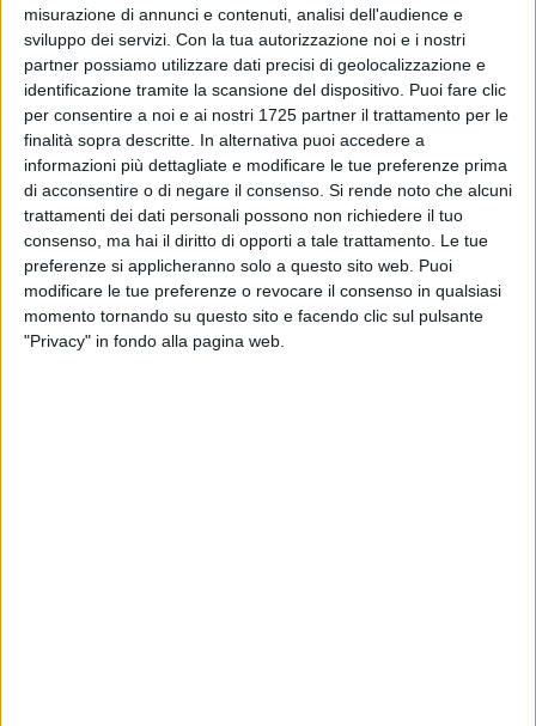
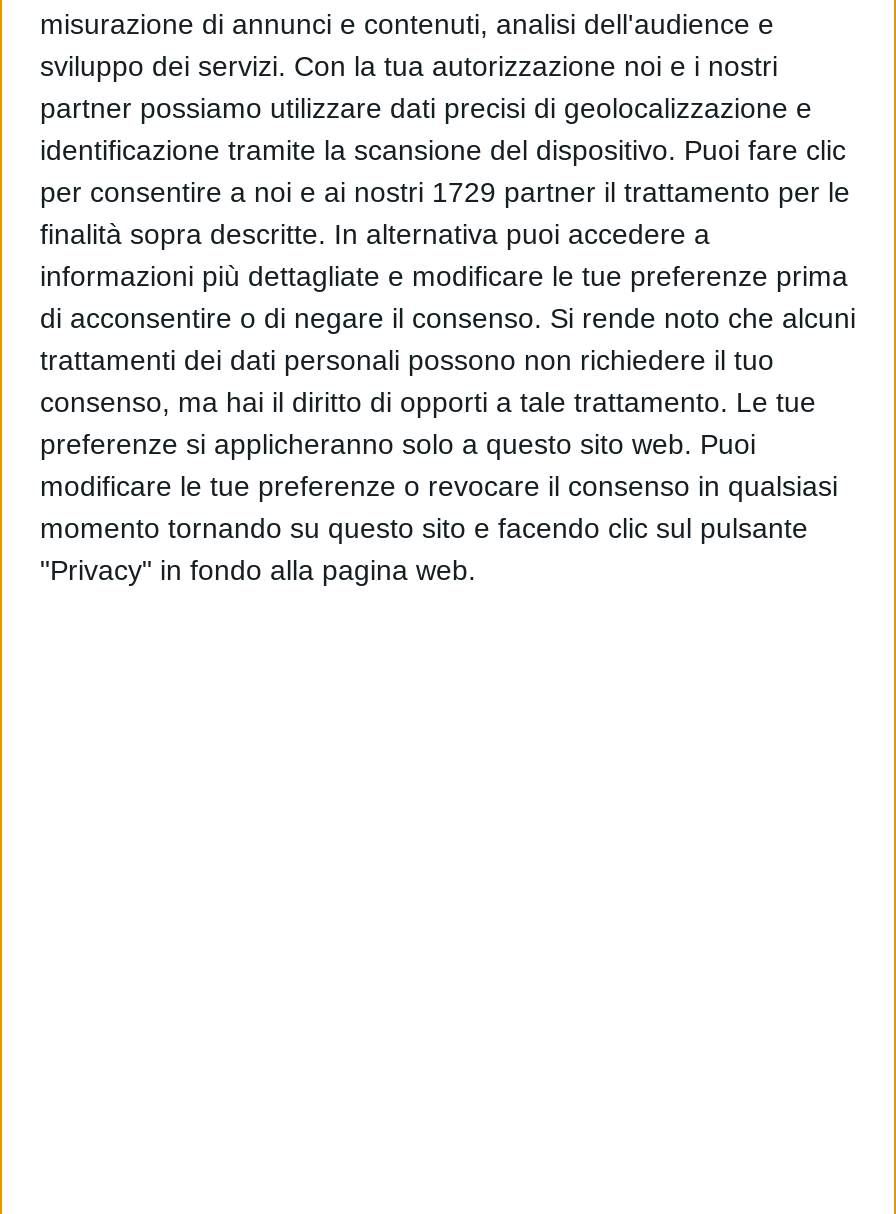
- per consentire a noi e ai nostri 1725 partner il trattamento per le
+ per consentire a noi e ai nostri 1729 partner il trattamento per le
